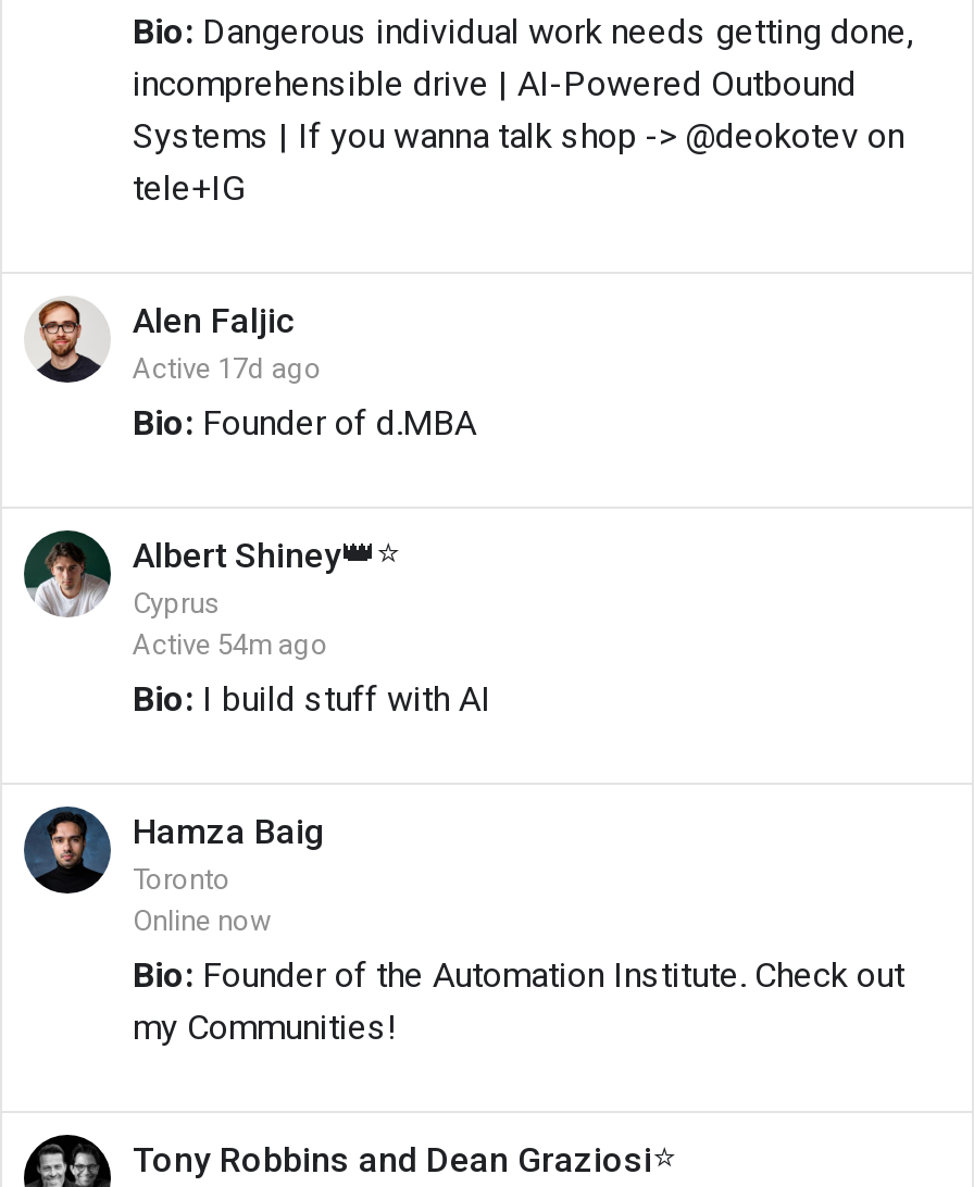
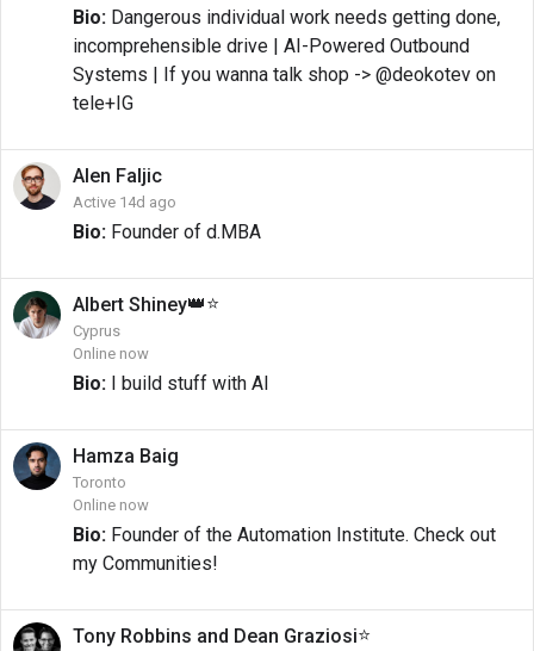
- Active 17d ago
+ Active 14d ago

- Active 54m ago
+ Online now
